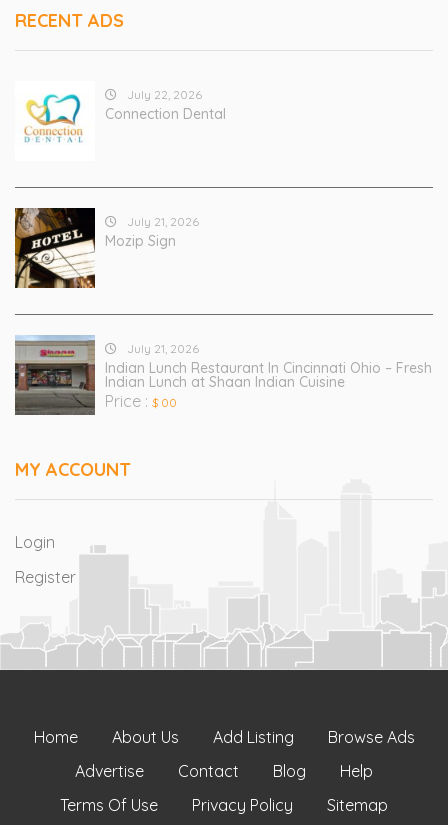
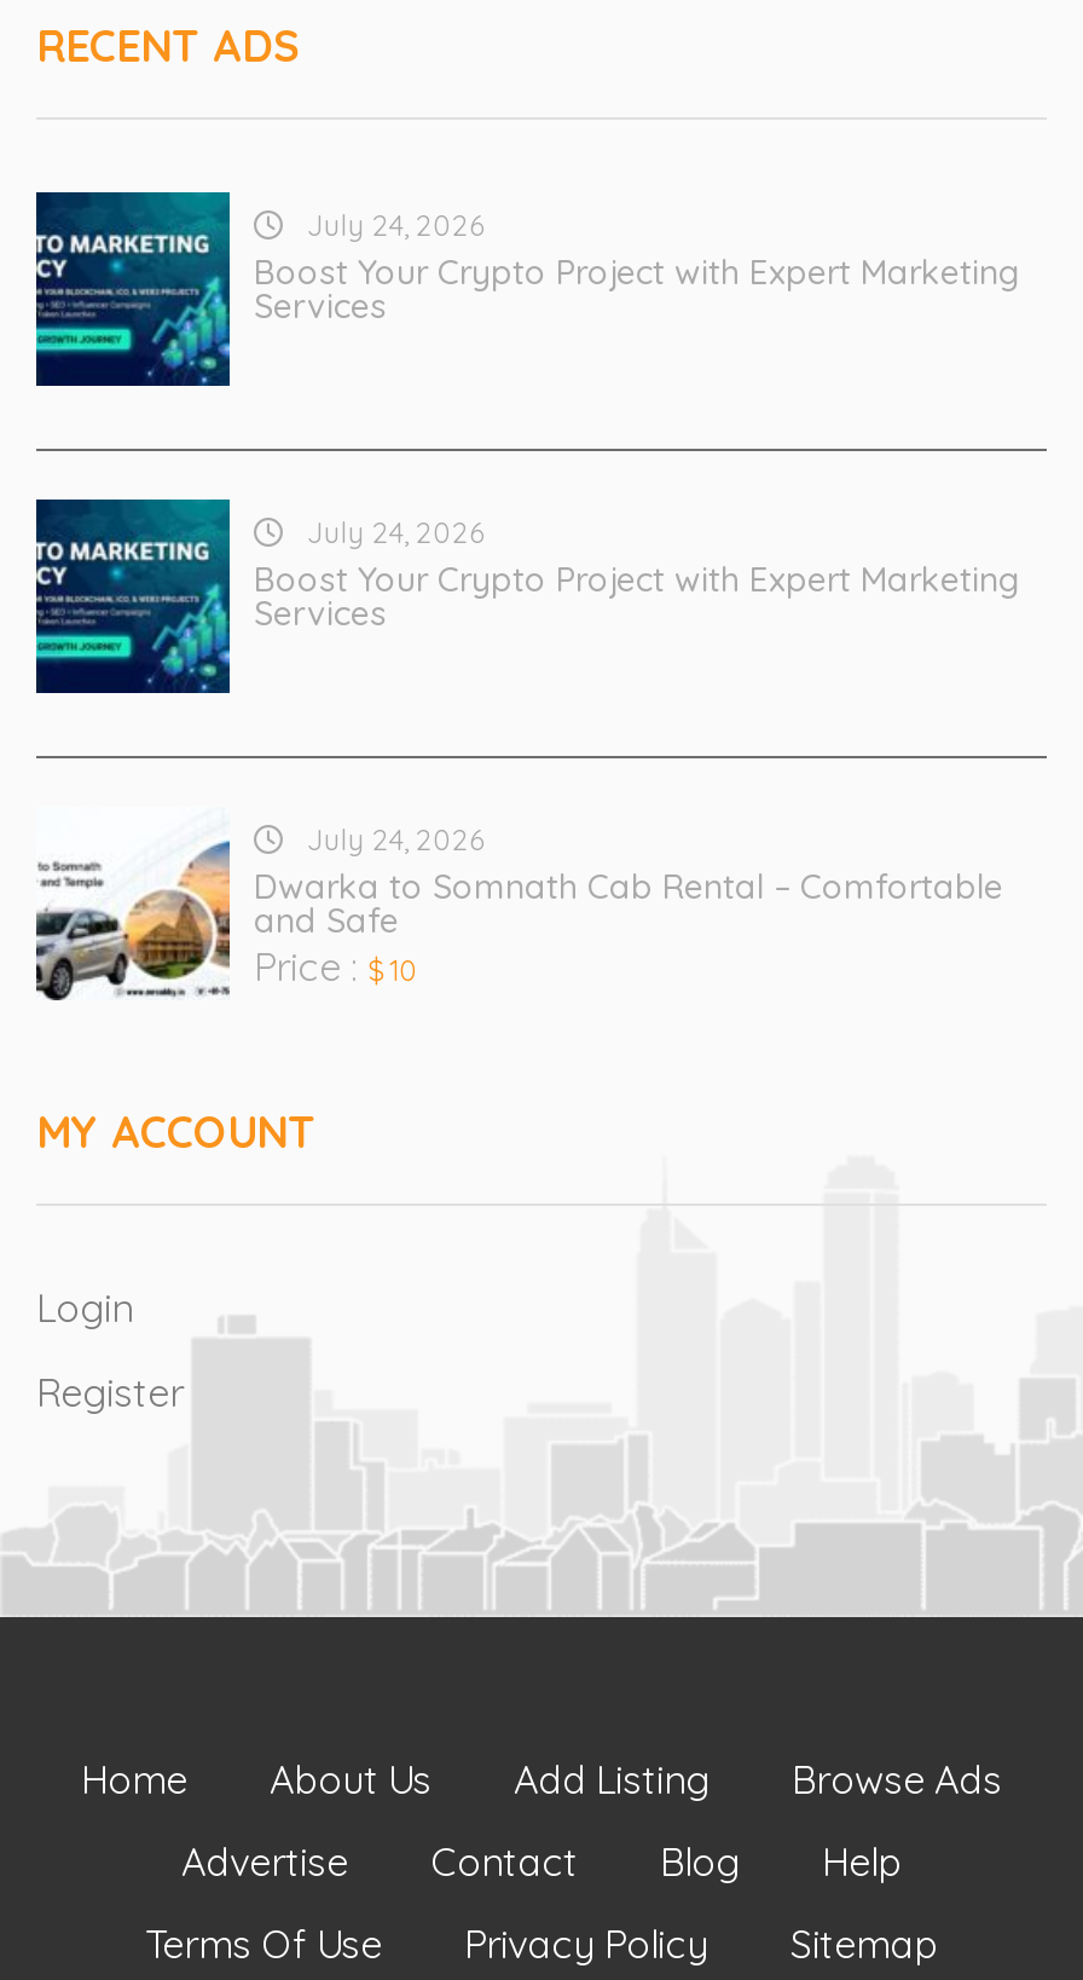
- [image]
- July 22, 2026
- Connection Dental
+ [image]
+ July 24, 2026
+ Boost Your Crypto Project with Expert Marketing
+ Services

- [image]
- July 21, 2026
- Mozip Sign
+ [image]
+ July 24, 2026
+ Boost Your Crypto Project with Expert Marketing
+ Services

- [image]
- July 21, 2026
- Indian Lunch Restaurant In Cincinnati Ohio – Fresh
- Indian Lunch at Shaan Indian Cuisine
- Price : $ 00
+ [image]
+ July 24, 2026
+ Dwarka to Somnath Cab Rental – Comfortable
+ and Safe
+ Price : $ 10
